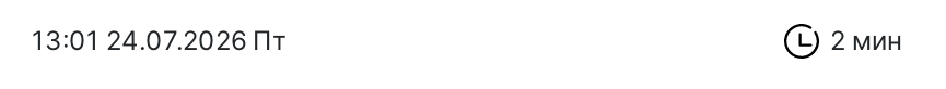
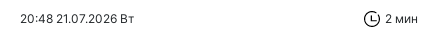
- 13:01 24.07.2026 Пт
+ 20:48 21.07.2026 Вт
